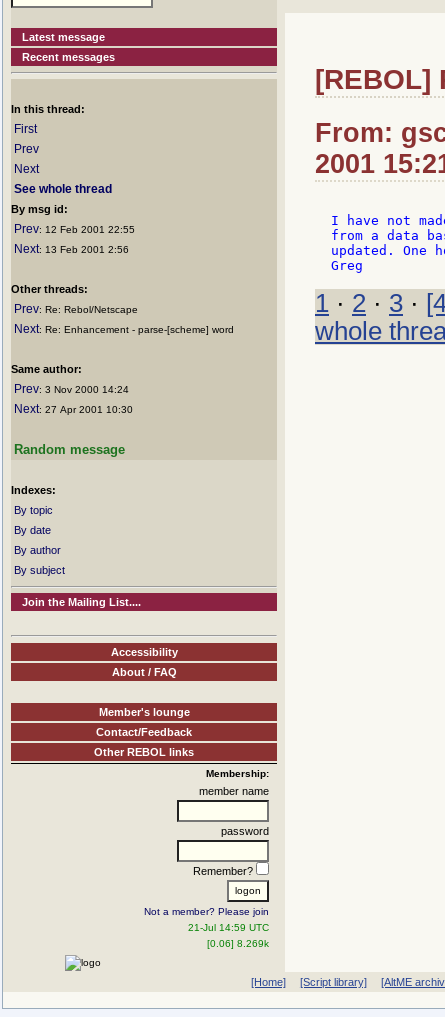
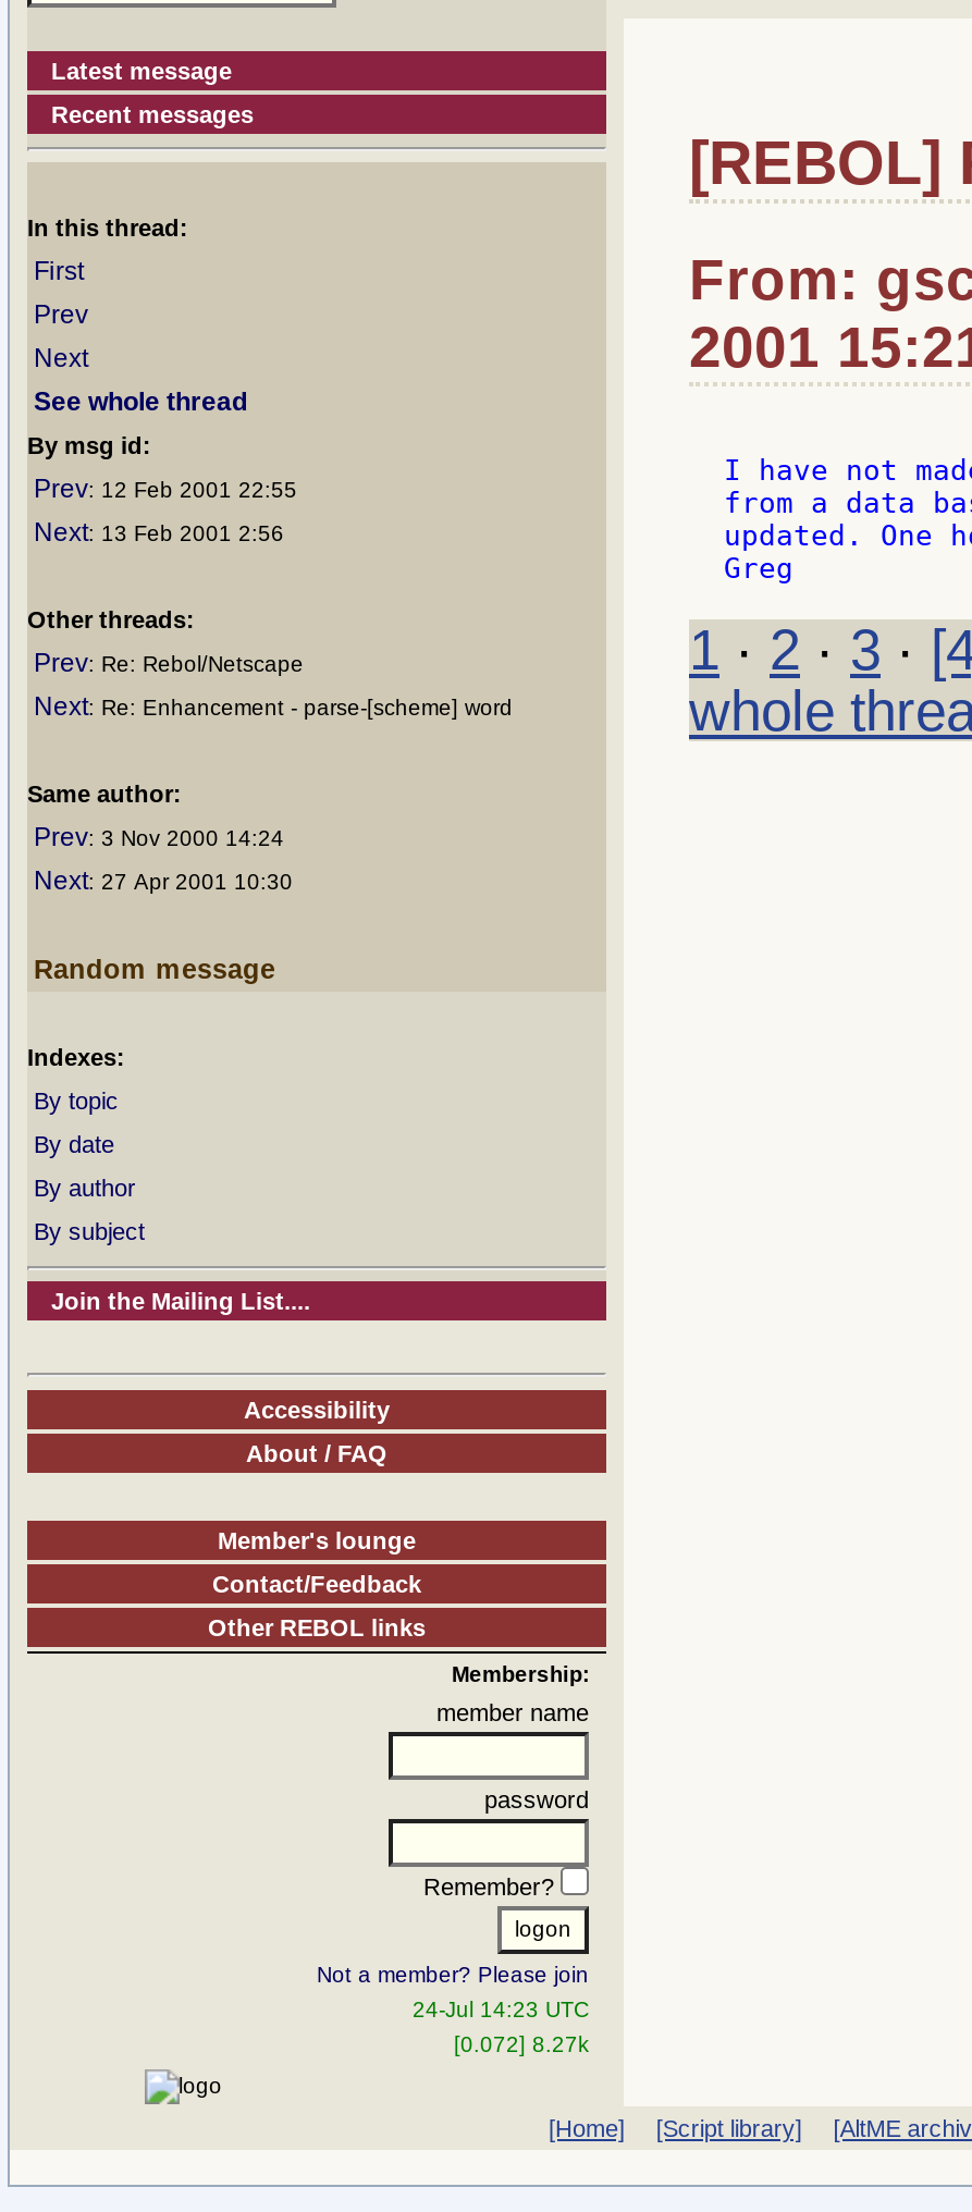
- 21-Jul 14:59 UTC
+ 24-Jul 14:23 UTC

- [0.06] 8.269k
+ [0.072] 8.27k
